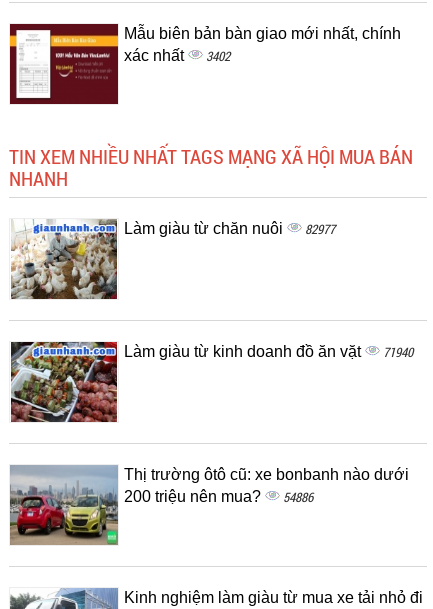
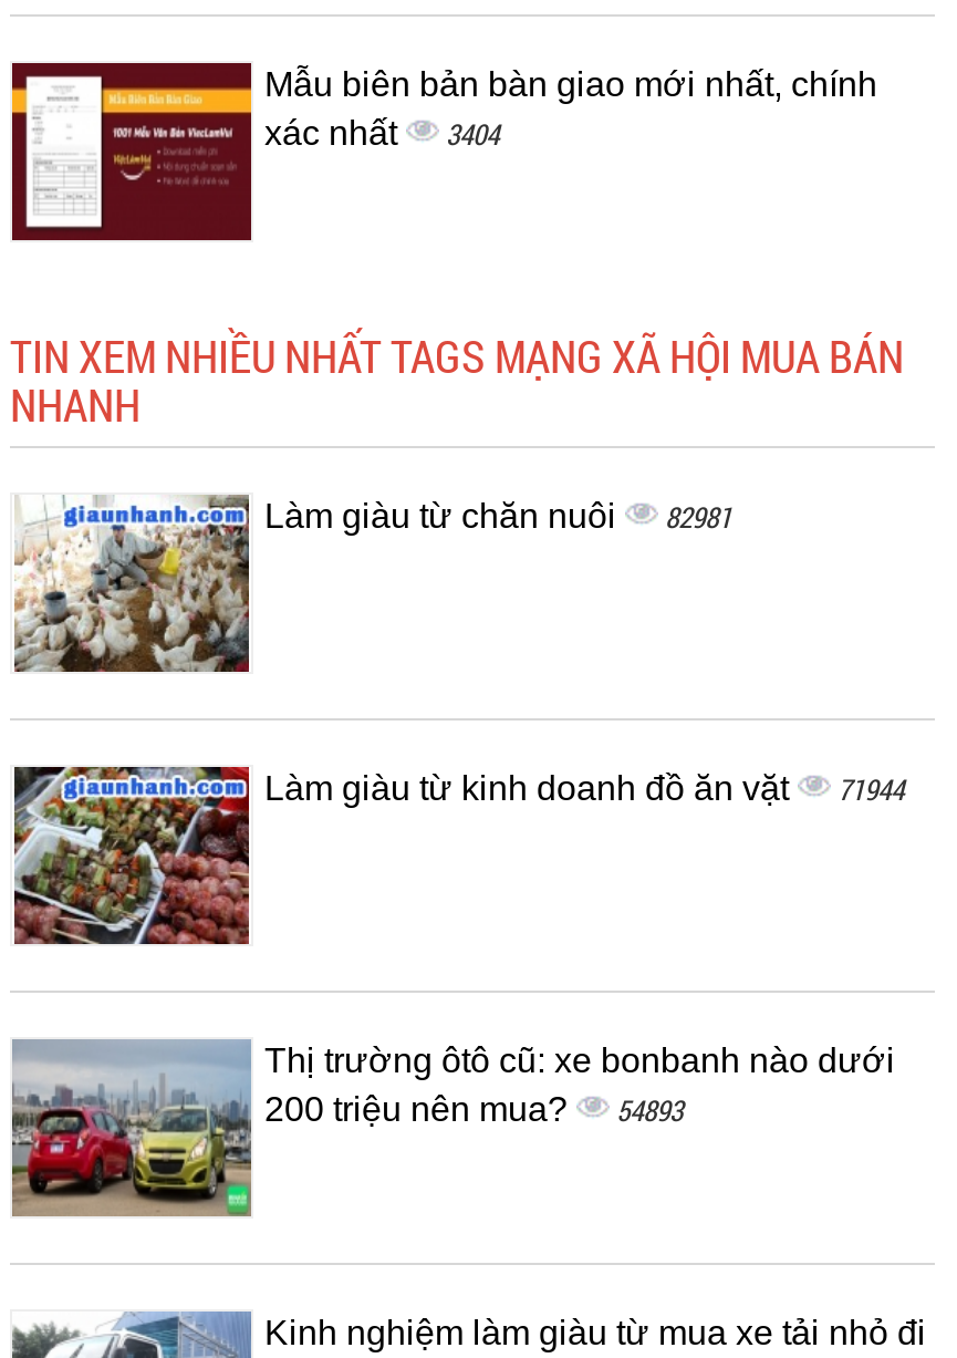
- xác nhất 3402
+ xác nhất 3404

- Làm giàu từ chăn nuôi 82977
+ Làm giàu từ chăn nuôi 82981

- Làm giàu từ kinh doanh đồ ăn vặt 71940
+ Làm giàu từ kinh doanh đồ ăn vặt 71944

- 200 triệu nên mua? 54886
+ 200 triệu nên mua? 54893
